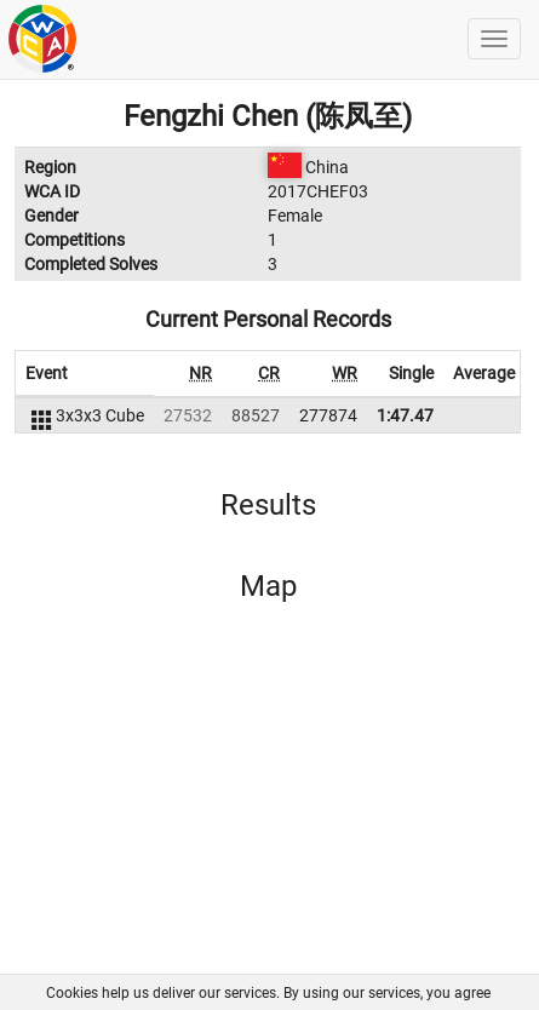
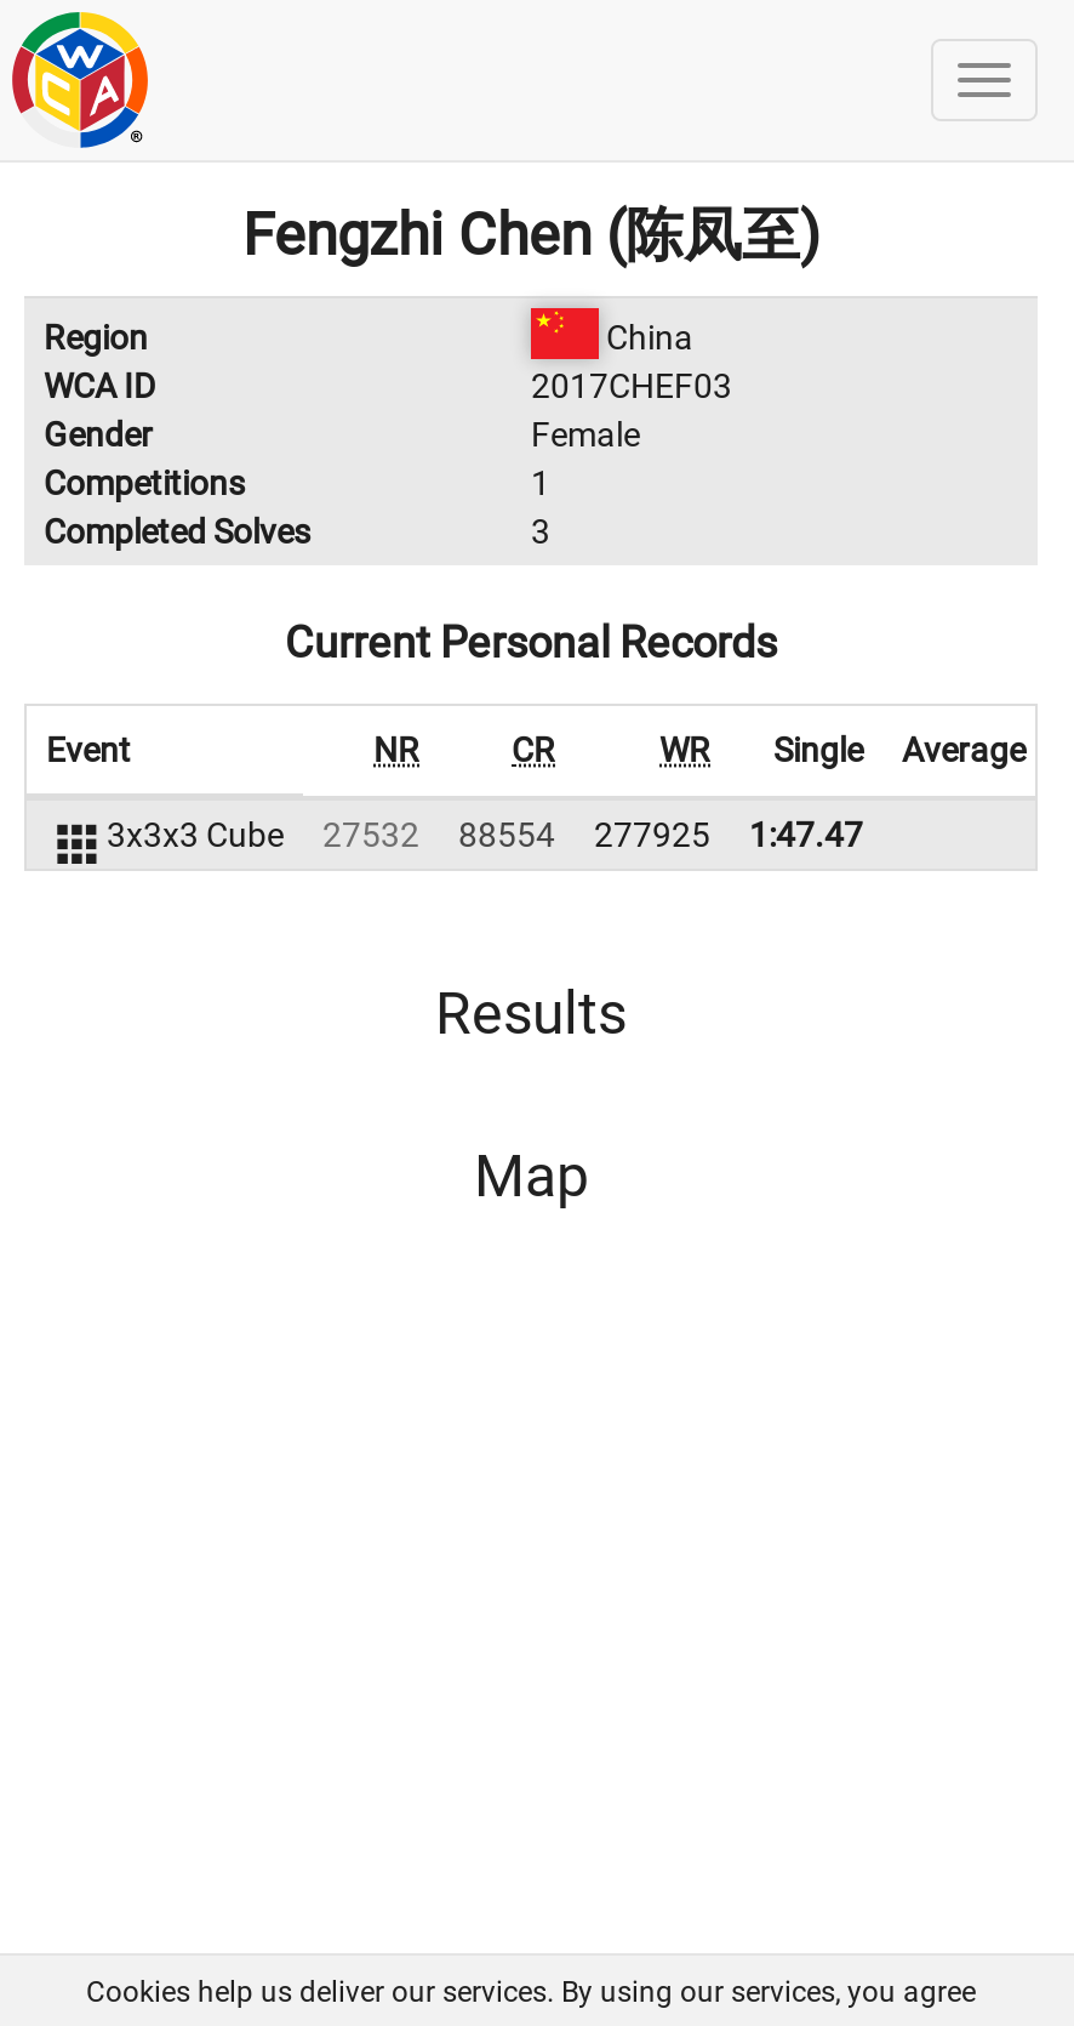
- 88527
+ 88554

- 277874
+ 277925
